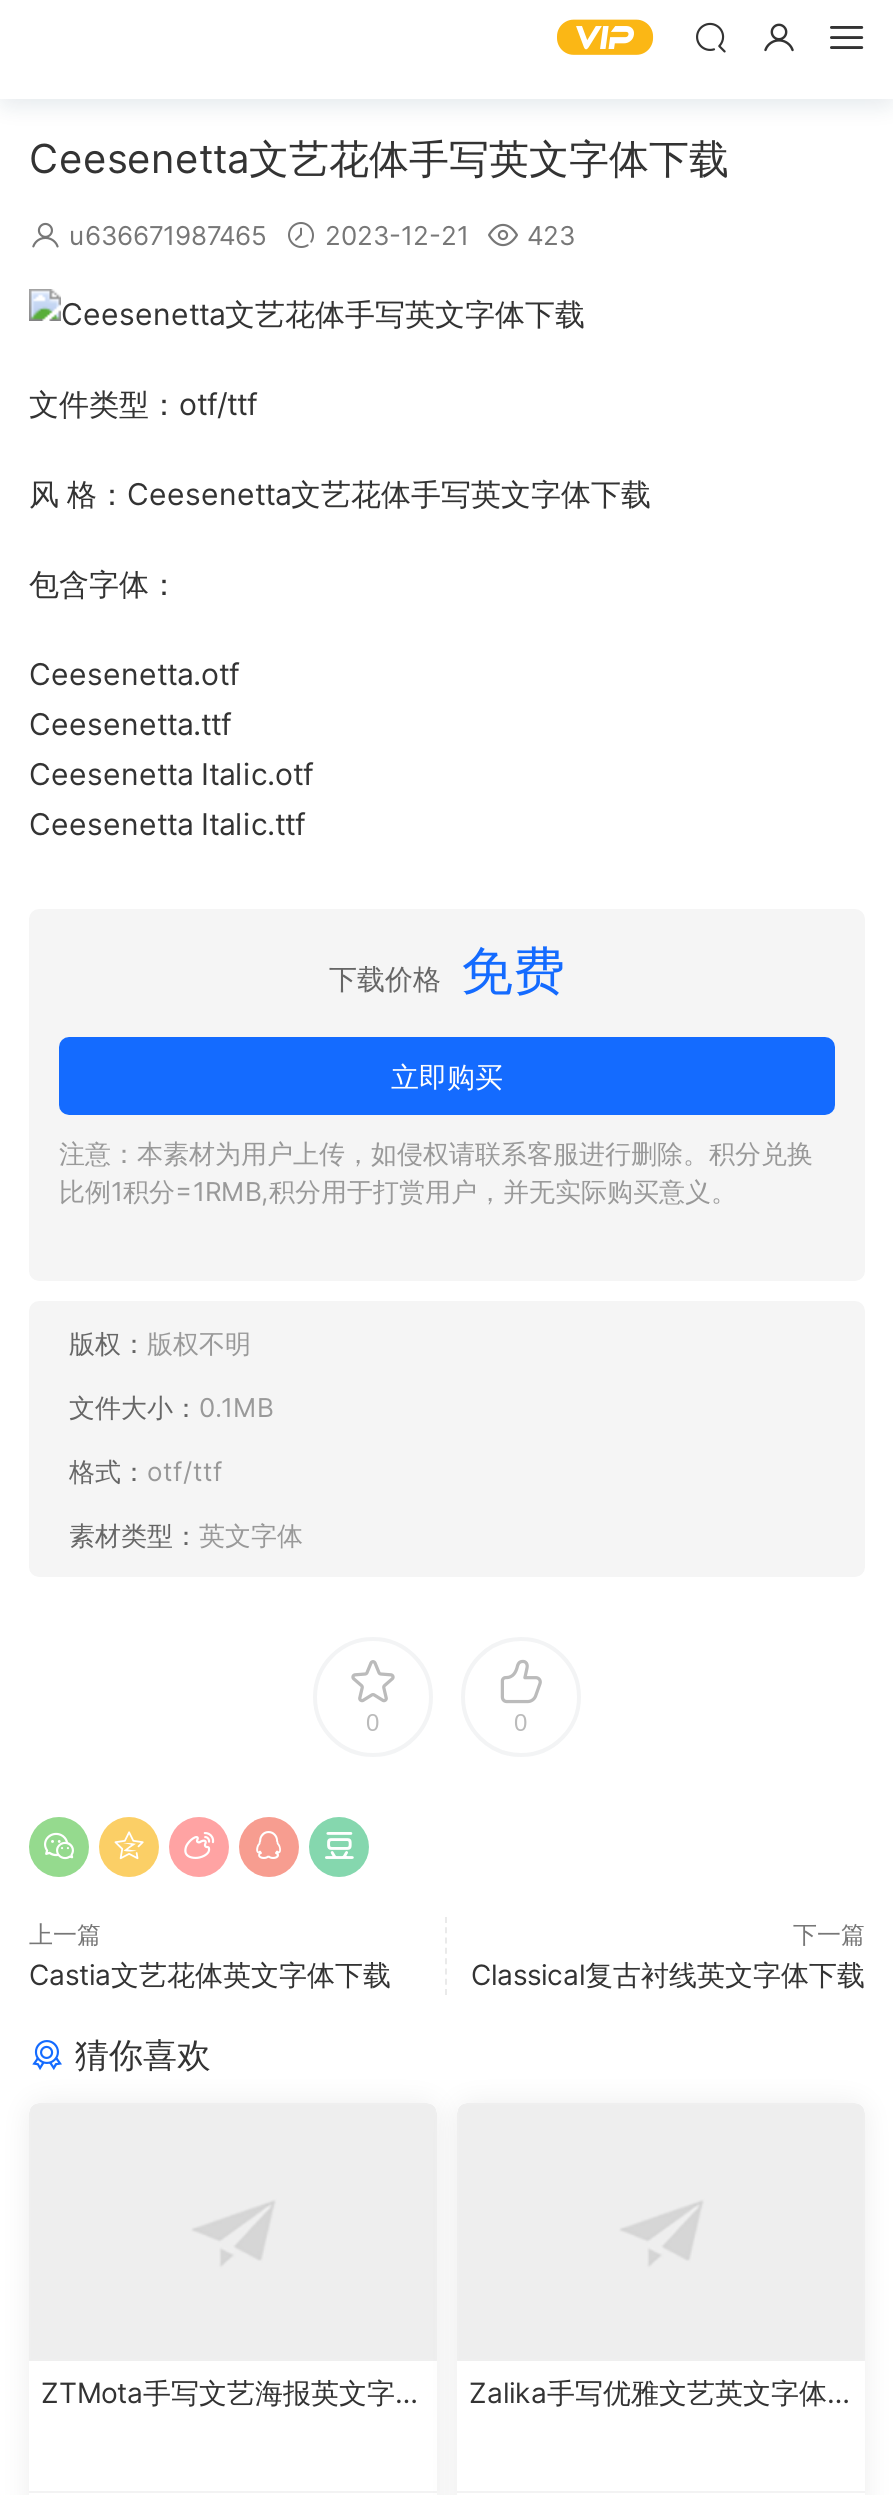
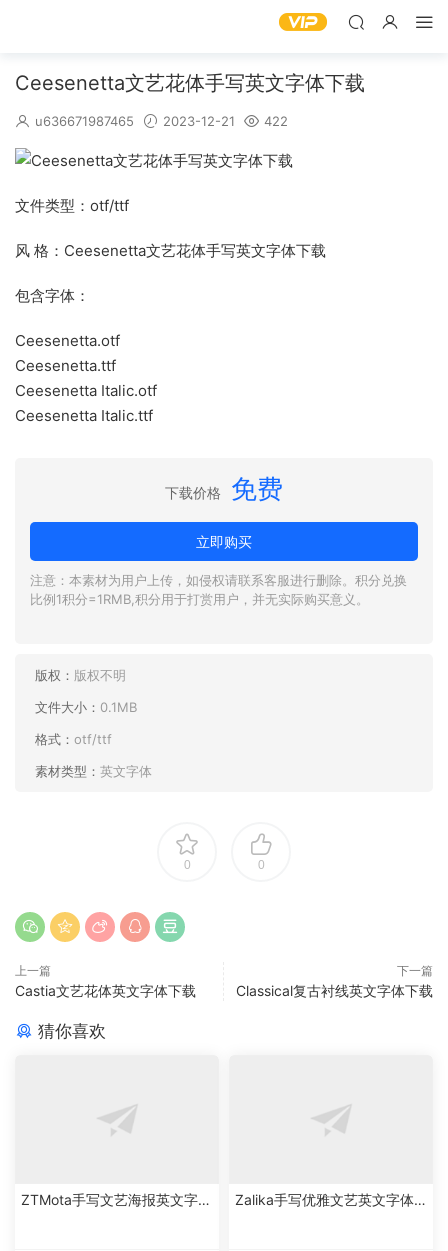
- u636671987465 2023-12-21 423
+ u636671987465 2023-12-21 422
